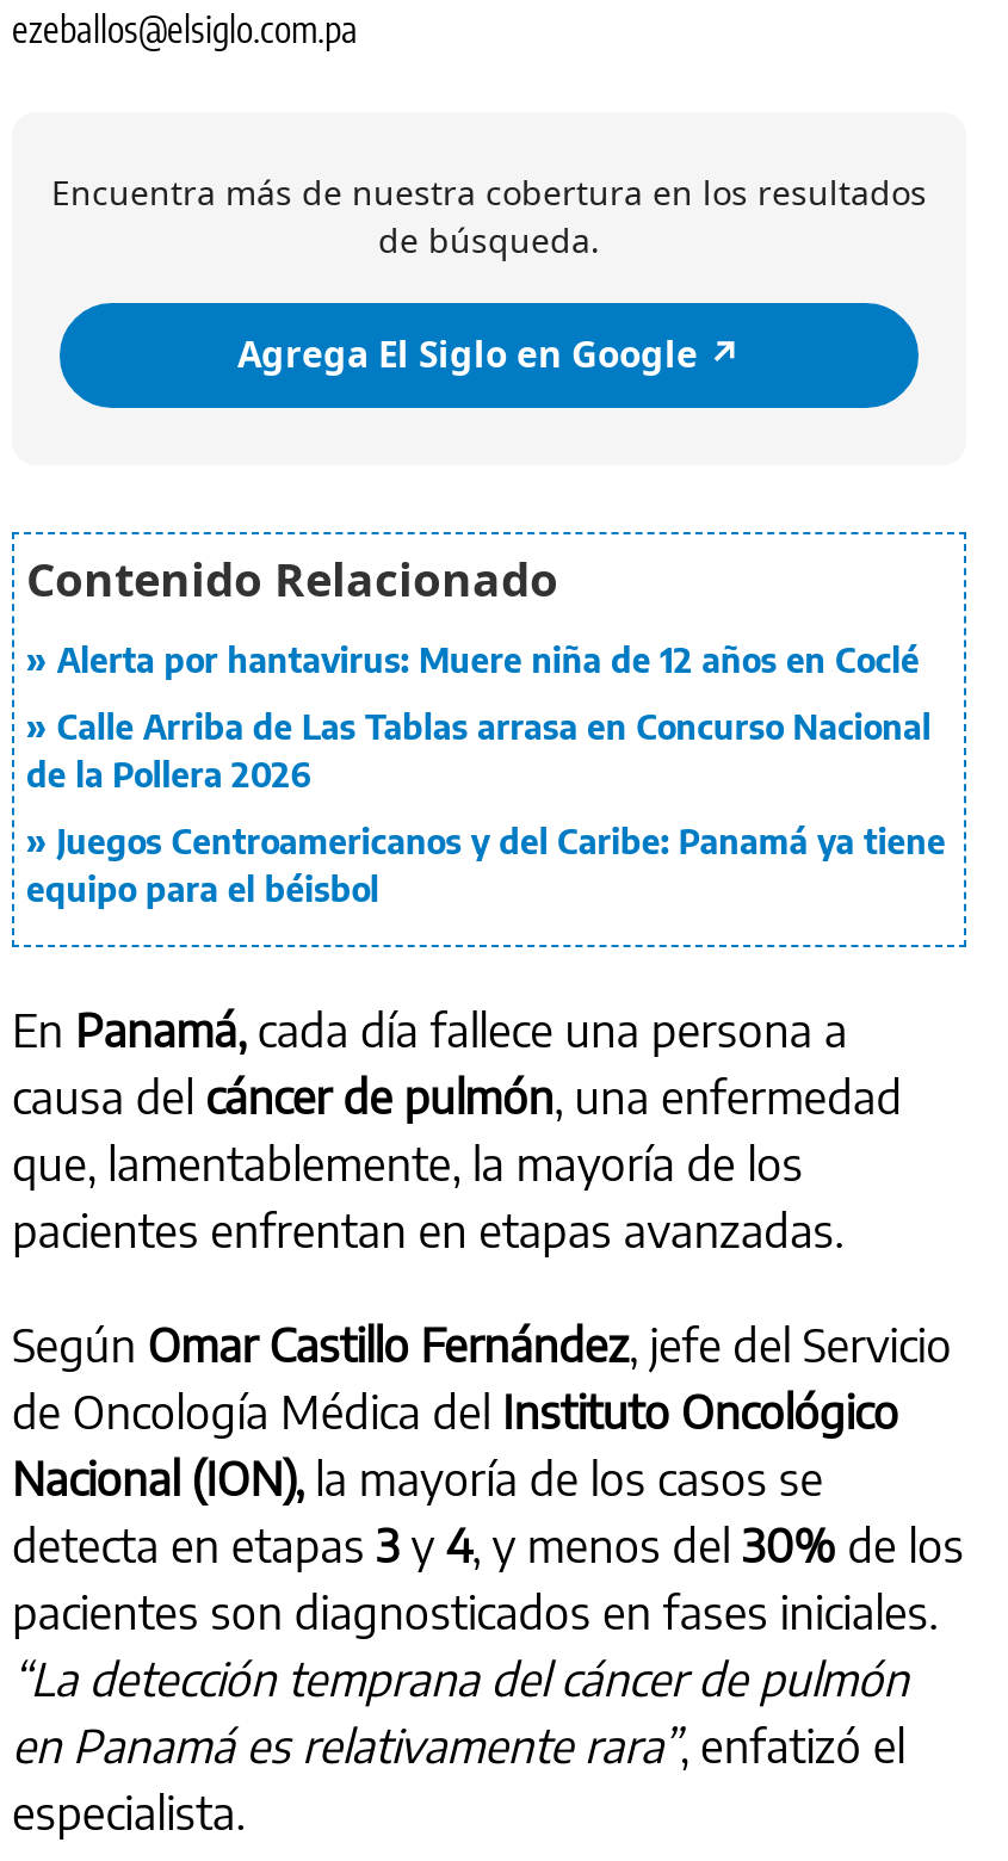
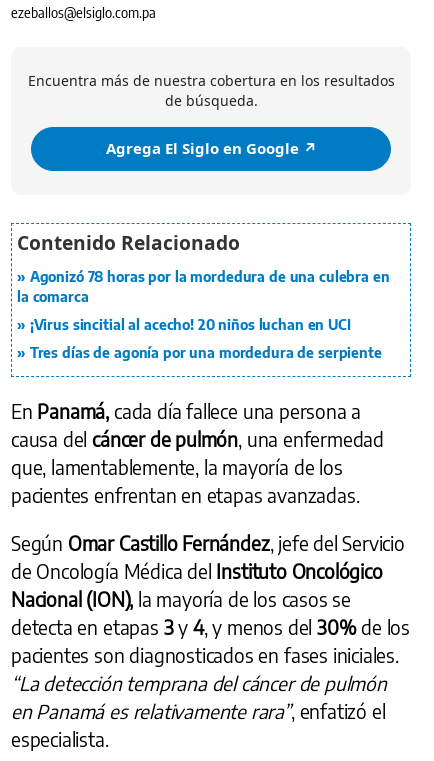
- Alerta por hantavirus: Muere niña de 12 años en Coclé
+ Agonizó 78 horas por la mordedura de una culebra en
+ la comarca

- Calle Arriba de Las Tablas arrasa en Concurso Nacional
- de la Pollera 2026
+ ¡Virus sincitial al acecho! 20 niños luchan en UCI

- Juegos Centroamericanos y del Caribe: Panamá ya tiene
- equipo para el béisbol
+ Tres días de agonía por una mordedura de serpiente
